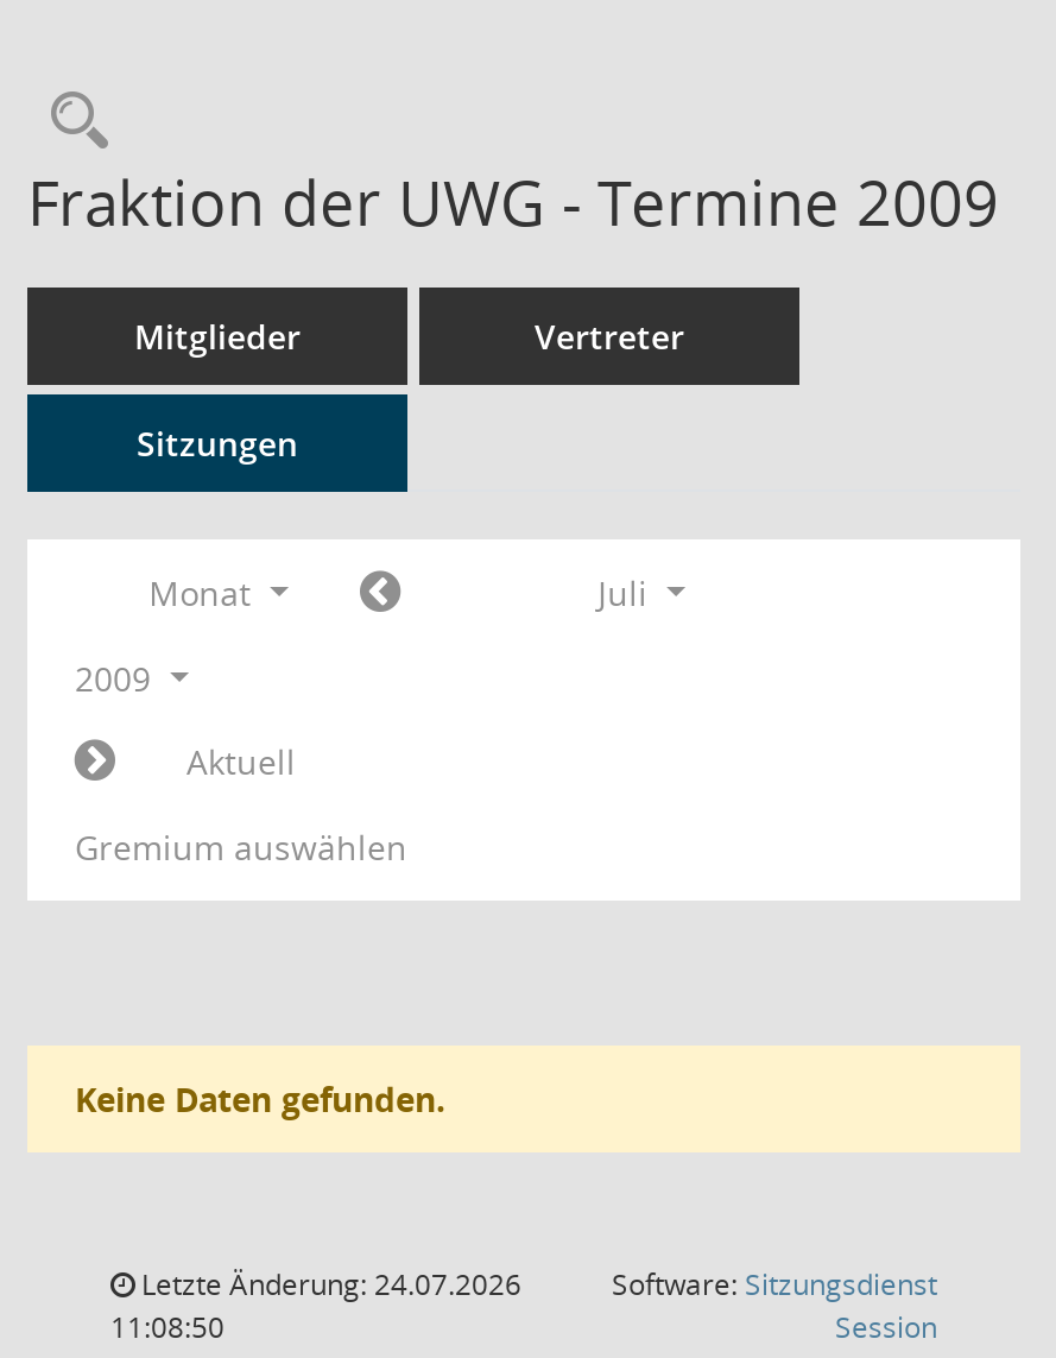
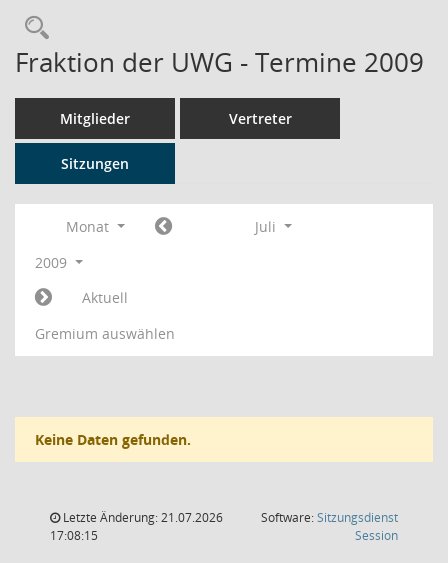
- Letzte Änderung: 24.07.2026
+ Letzte Änderung: 21.07.2026

- 11:08:50
+ 17:08:15
